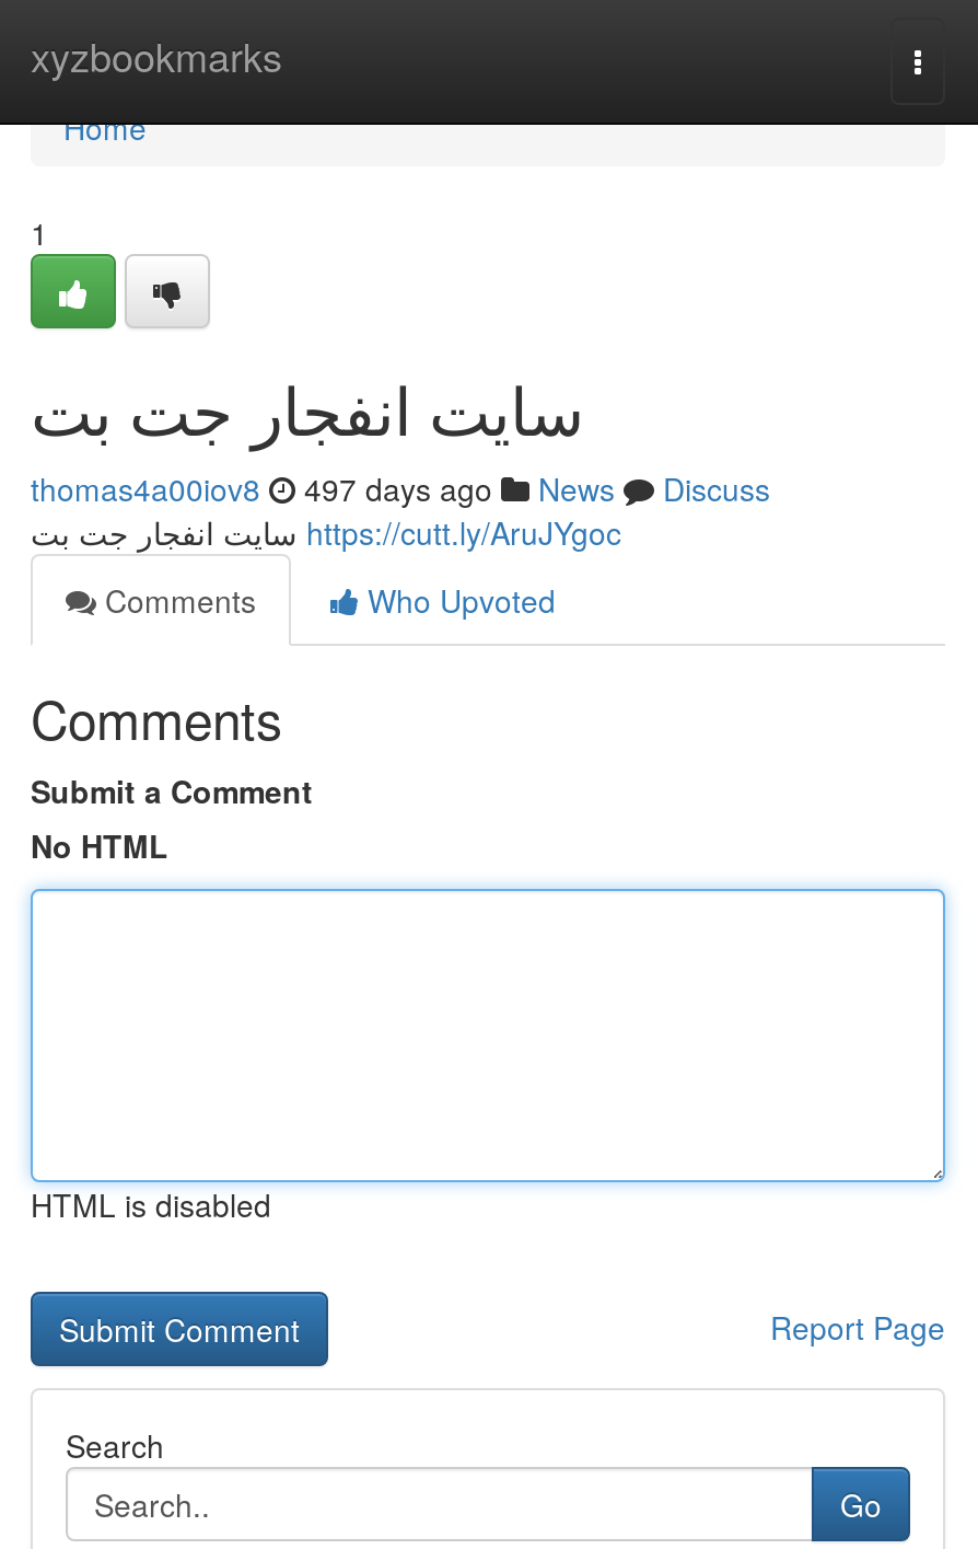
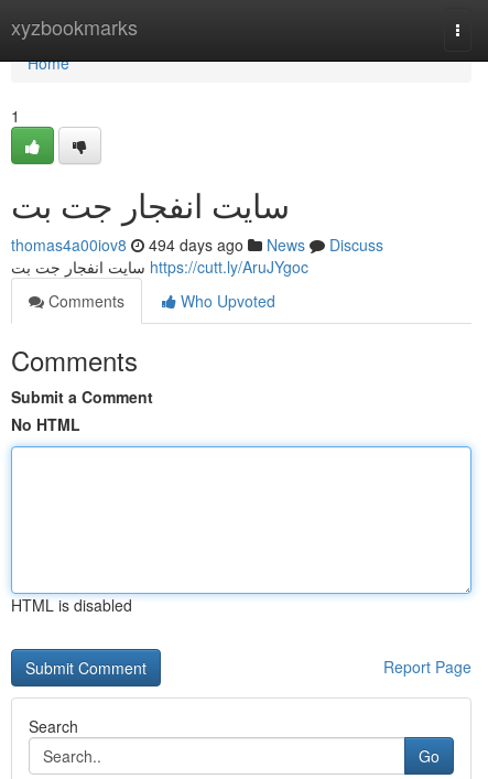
- thomas4a00iov8 497 days ago News Discuss
+ thomas4a00iov8 494 days ago News Discuss
